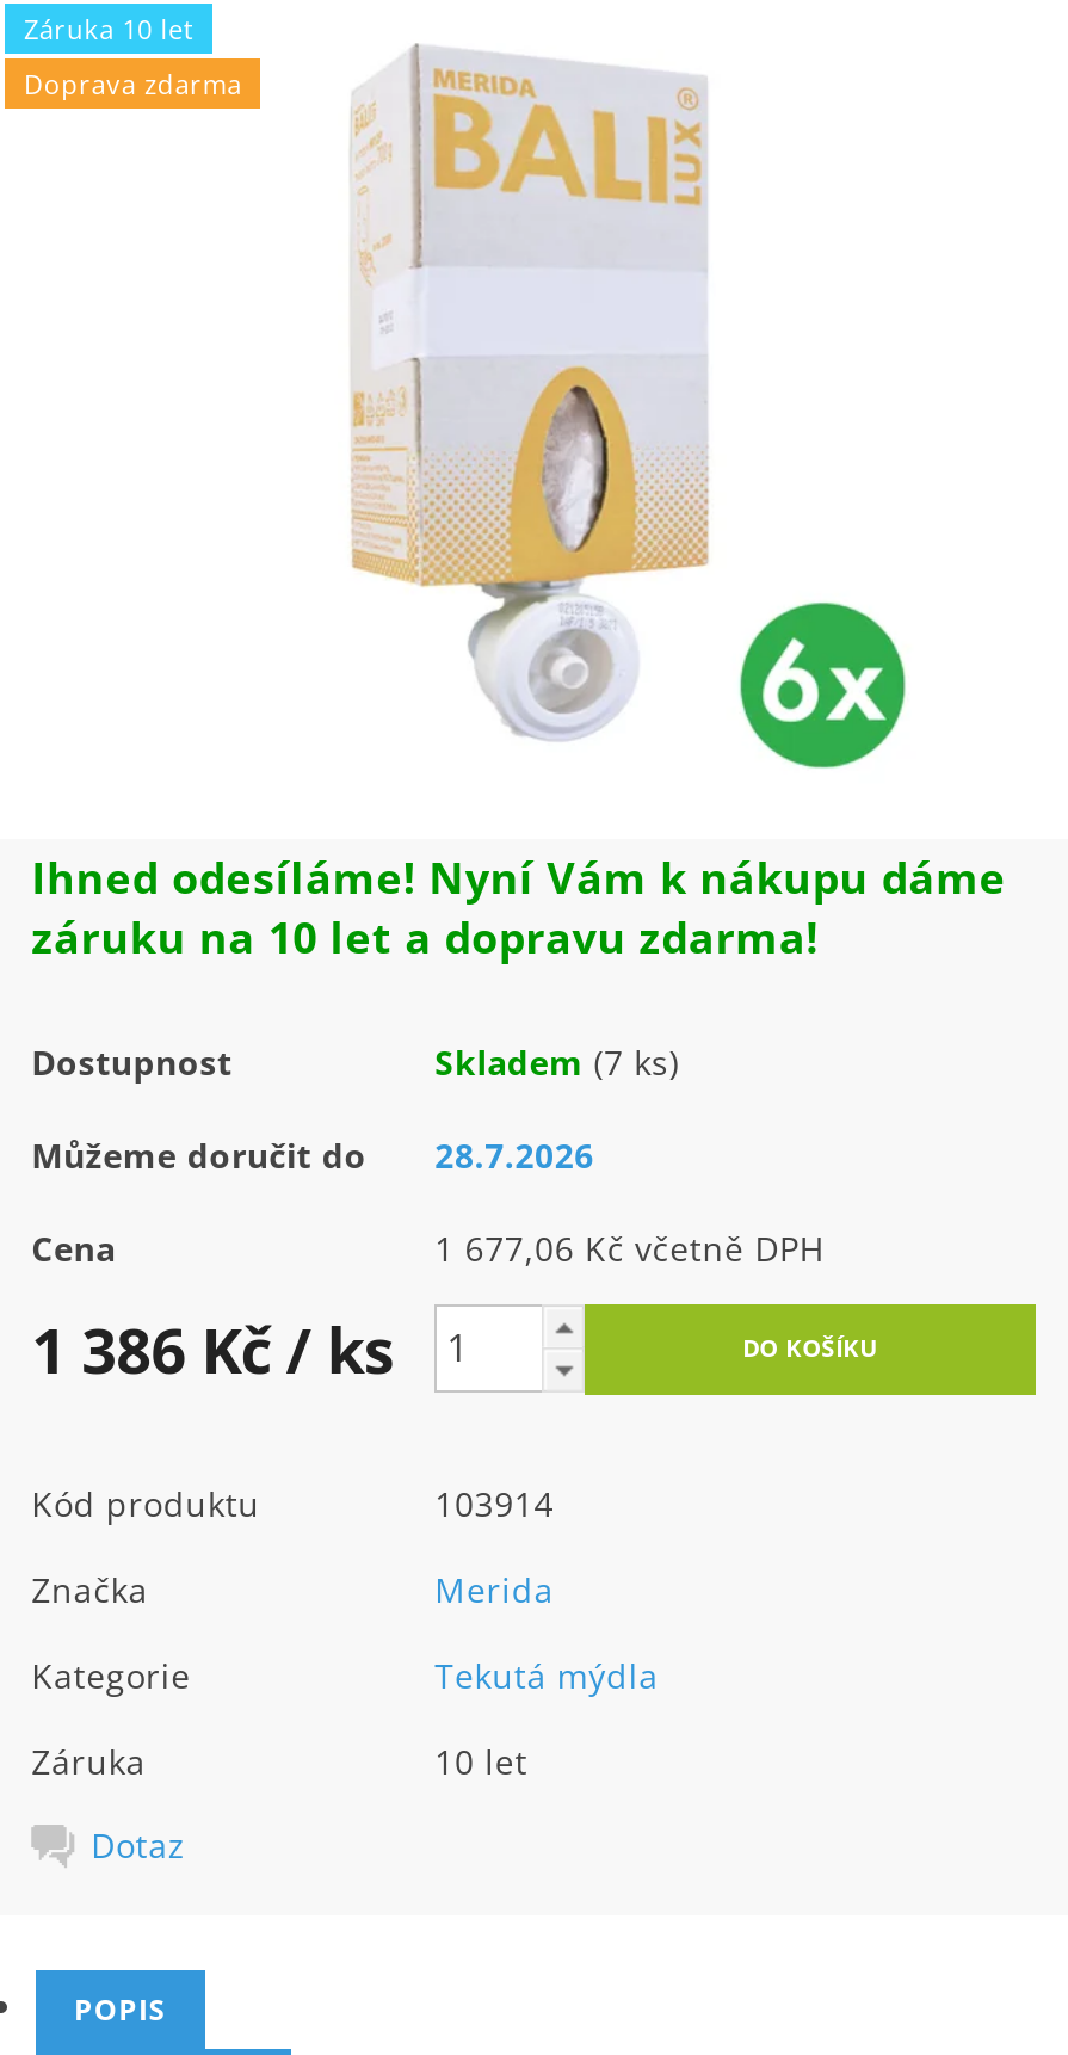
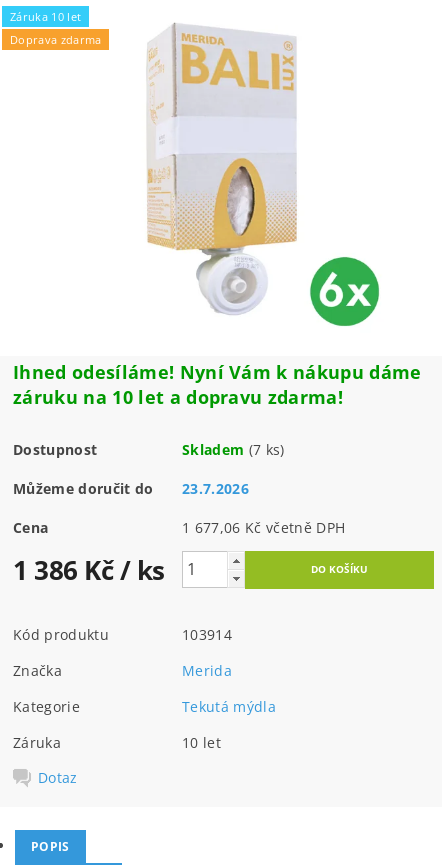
- Můžeme doručit do 28.7.2026
+ Můžeme doručit do 23.7.2026
